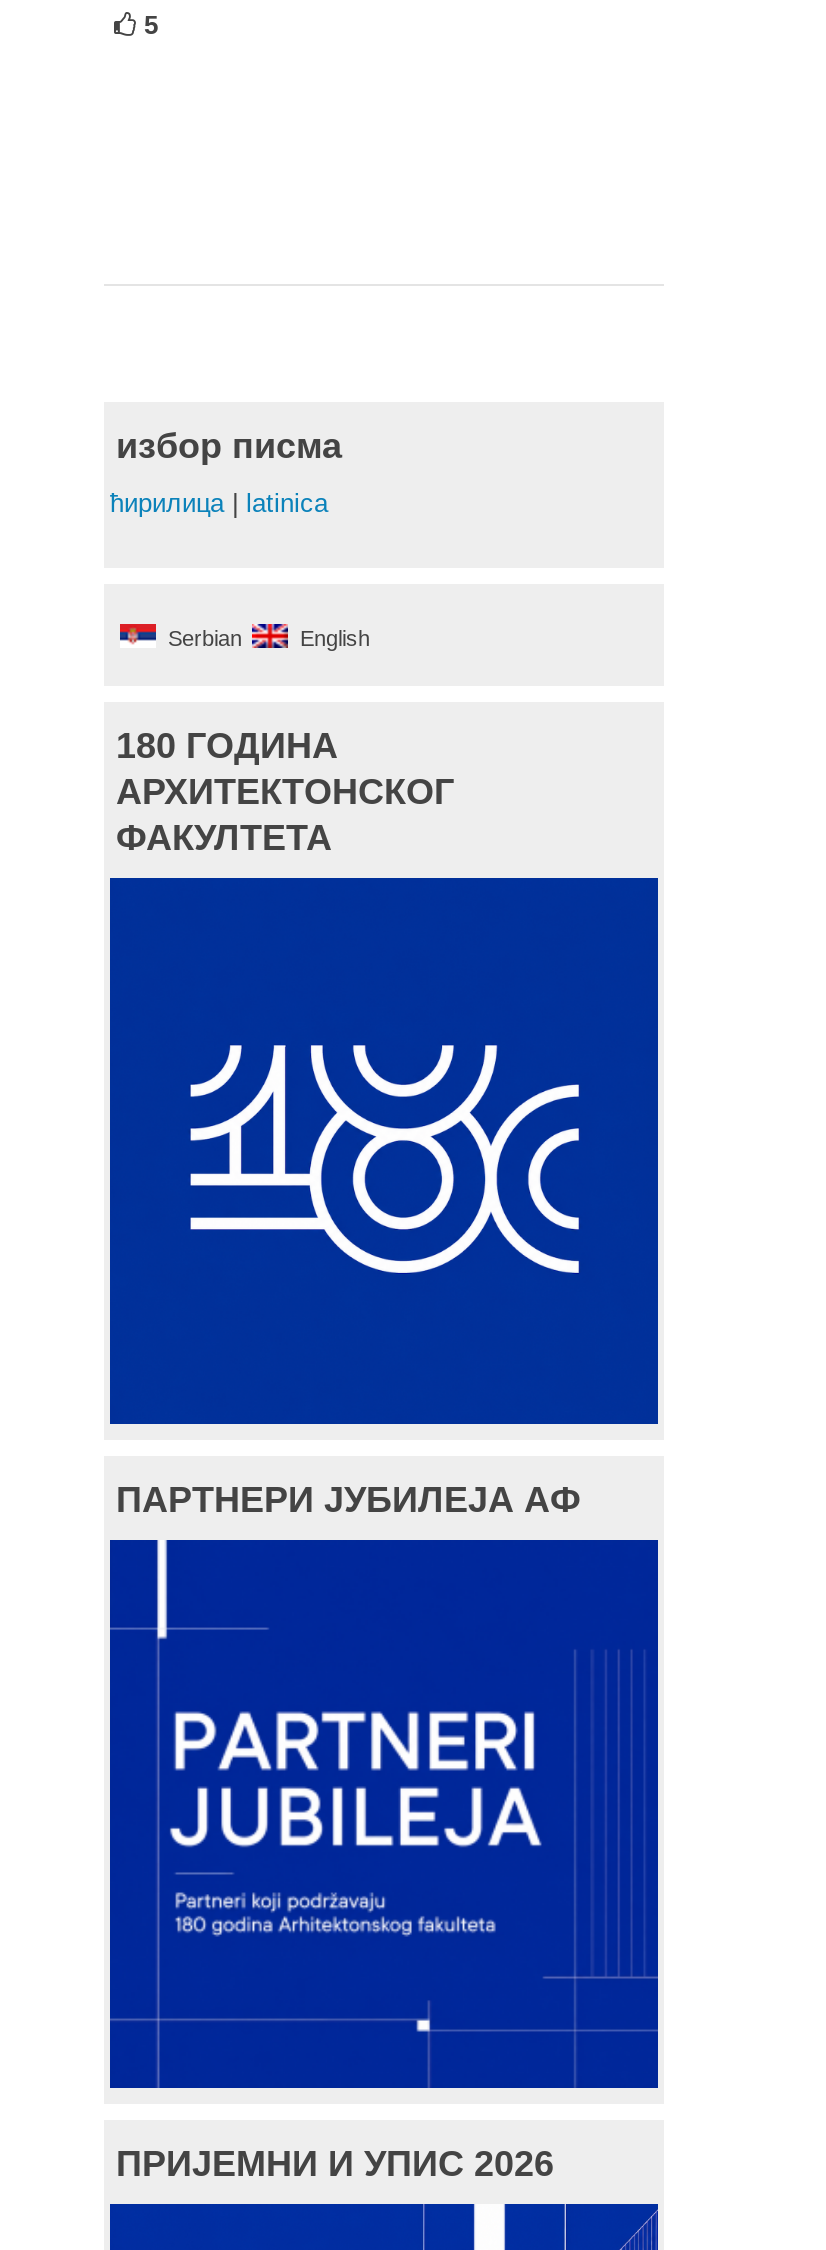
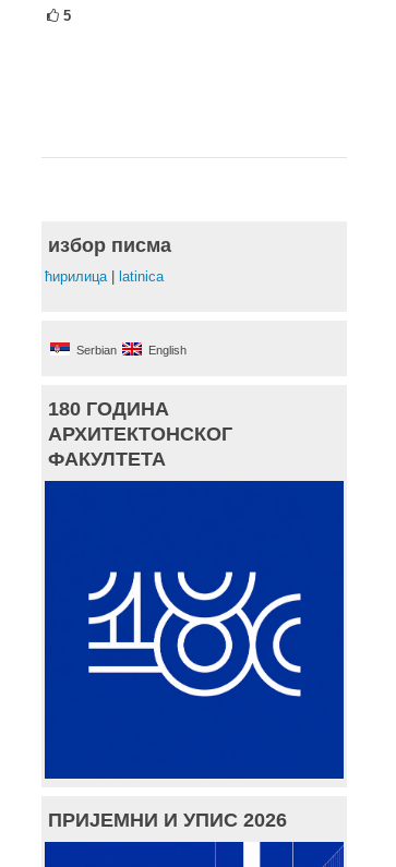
- ПАРТНЕРИ ЈУБИЛЕЈА АФ

- [image]
